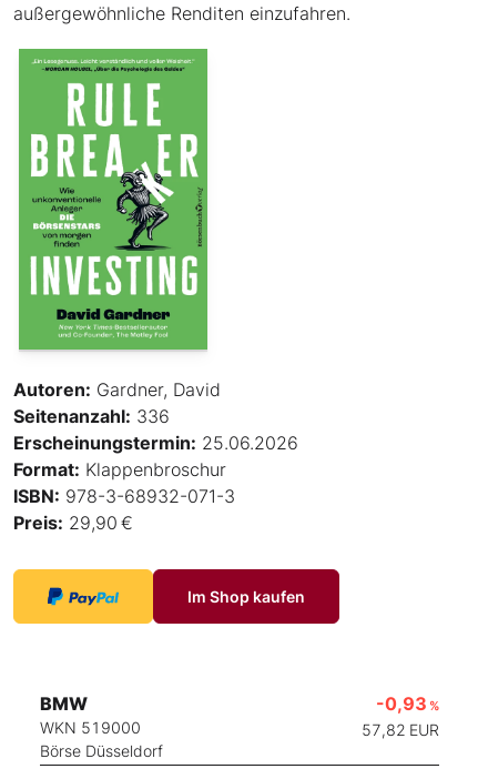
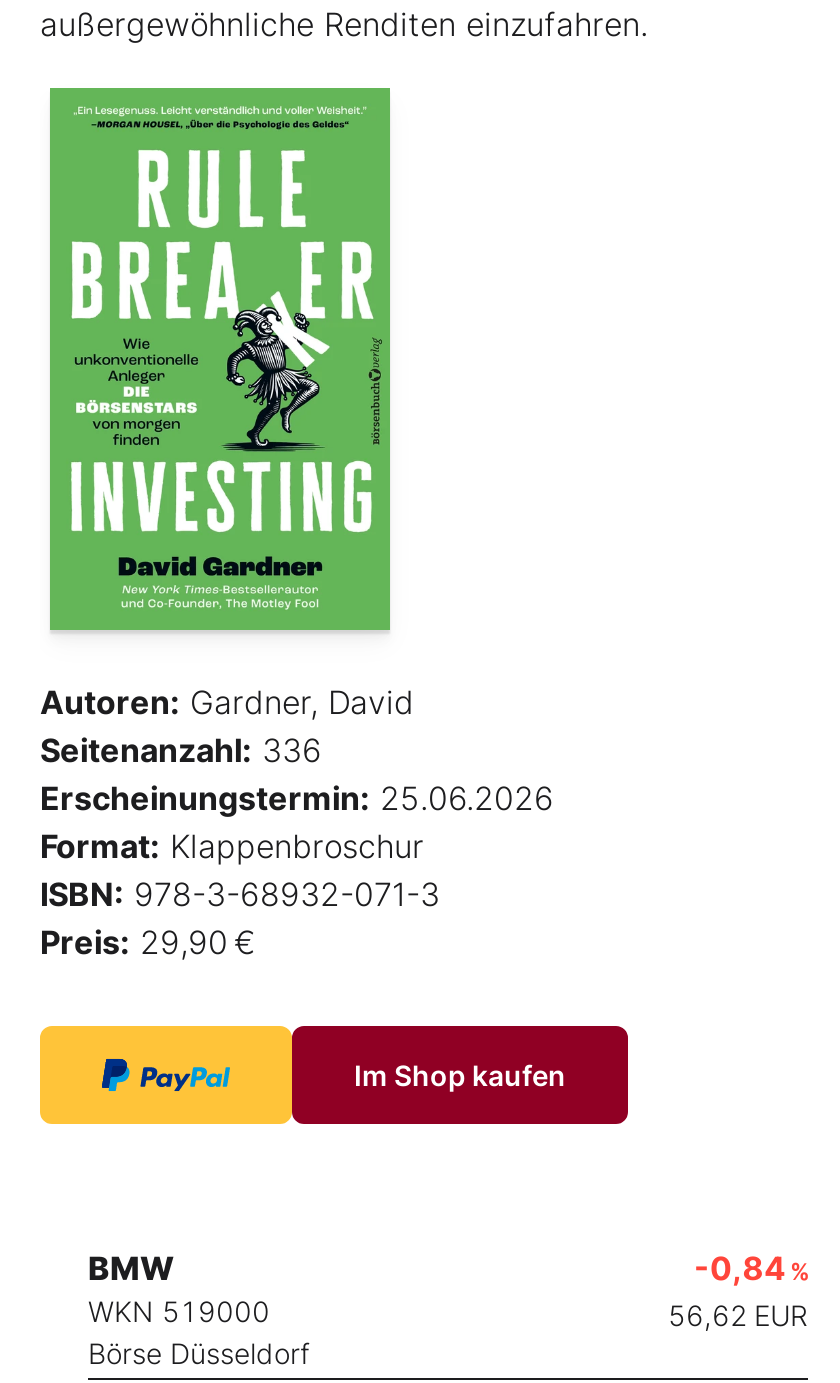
- -0,93 %
+ -0,84 %

- 57,82 EUR
+ 56,62 EUR
